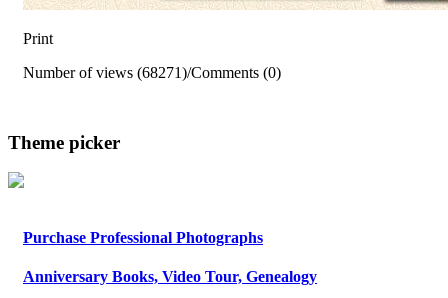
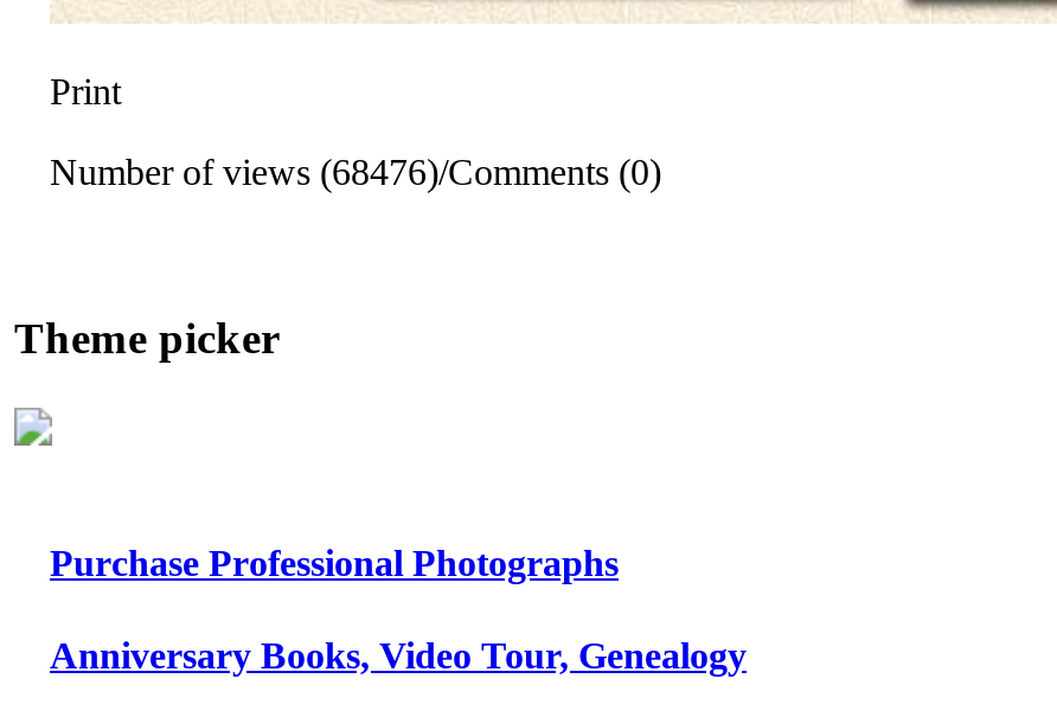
- Number of views (68271)/Comments (0)
+ Number of views (68476)/Comments (0)
